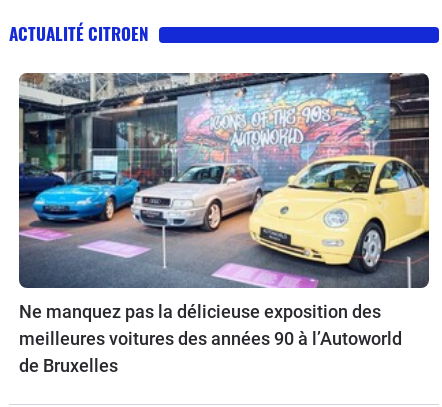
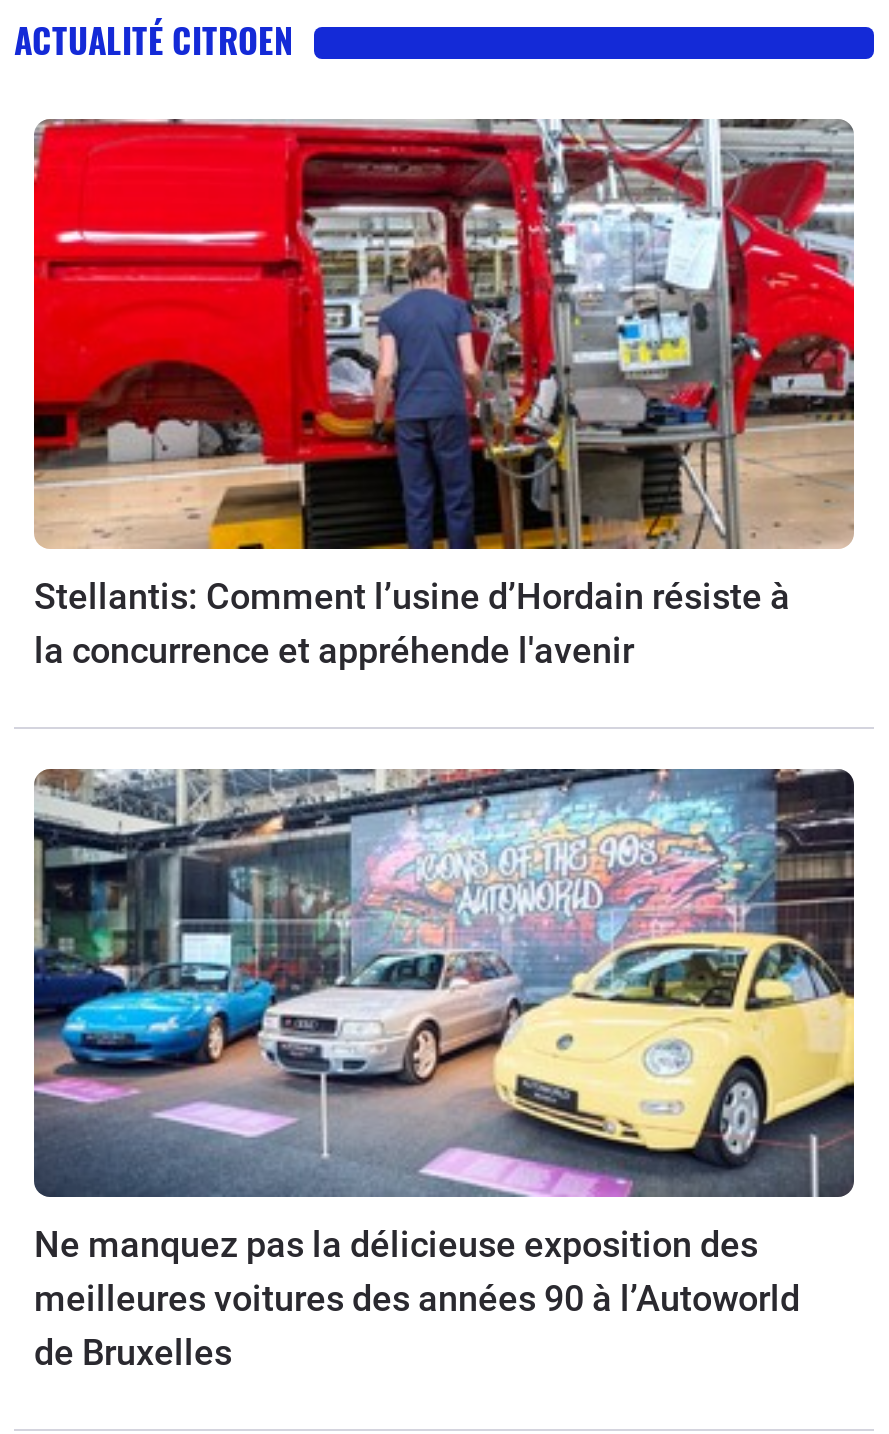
+ [image]
+ Stellantis: Comment l’usine d’Hordain résiste à
+ la concurrence et appréhende l'avenir
